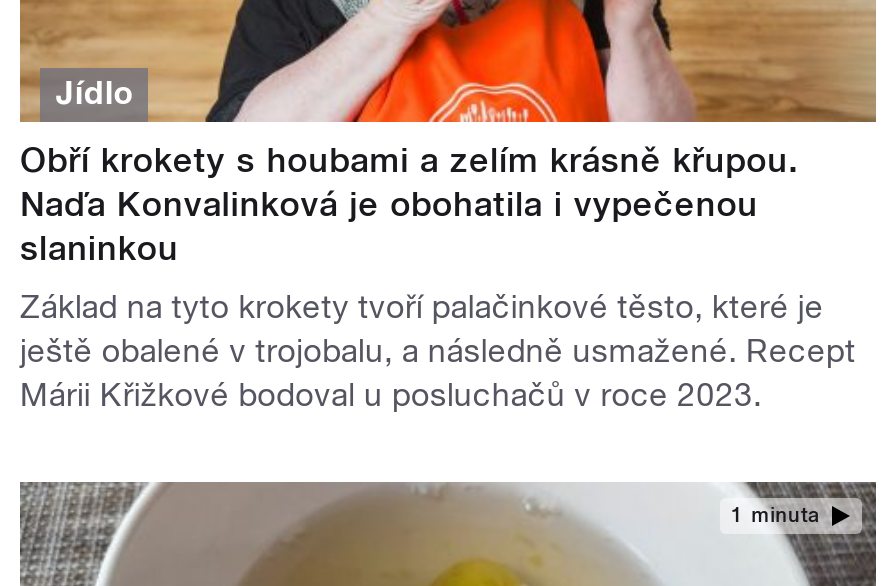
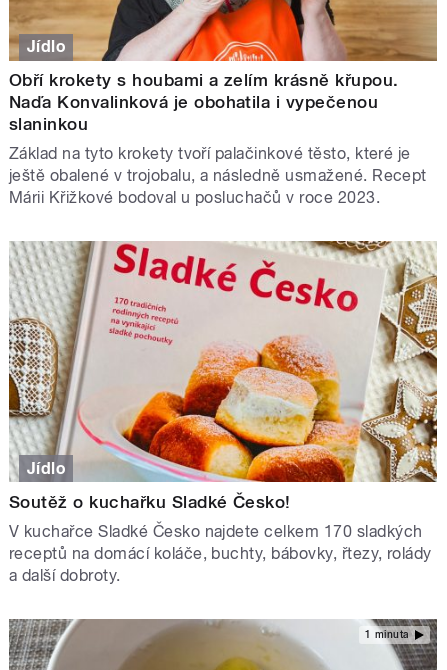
+ [image]
+ Jídlo
+ Soutěž o kuchařku Sladké Česko!
+ V kuchařce Sladké Česko najdete celkem 170 sladkých
+ receptů na domácí koláče, buchty, bábovky, řtezy, rolády
+ a další dobroty.
